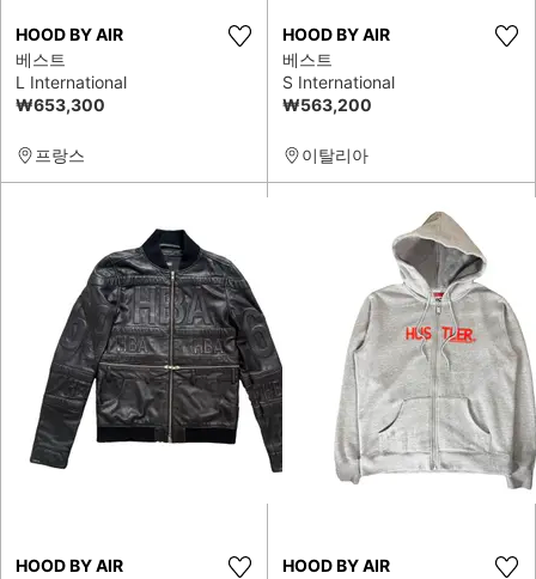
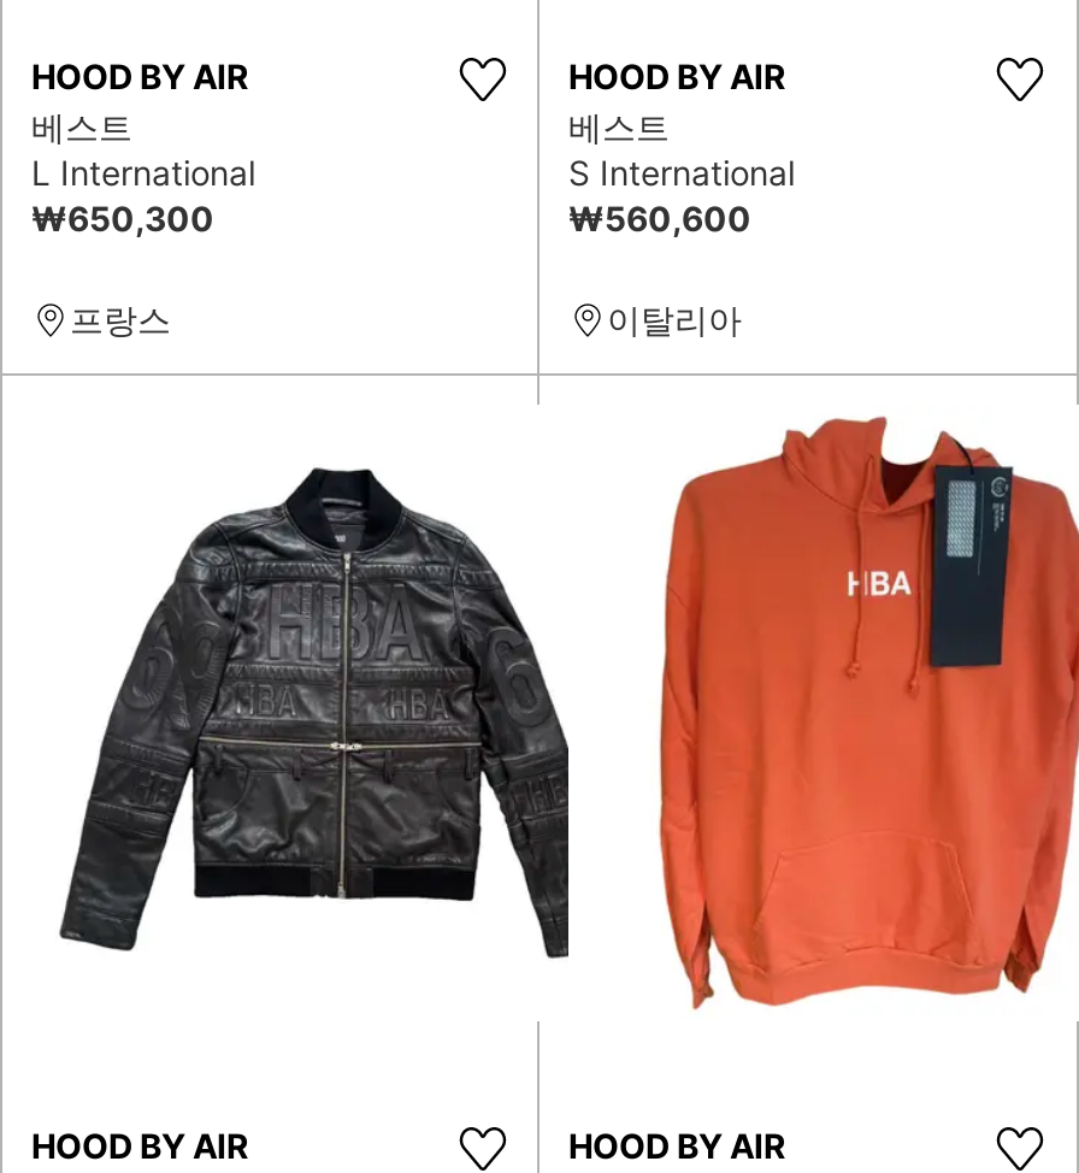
- ₩653,300
+ ₩650,300

- ₩563,200
+ ₩560,600

- [image]
+ [image]
